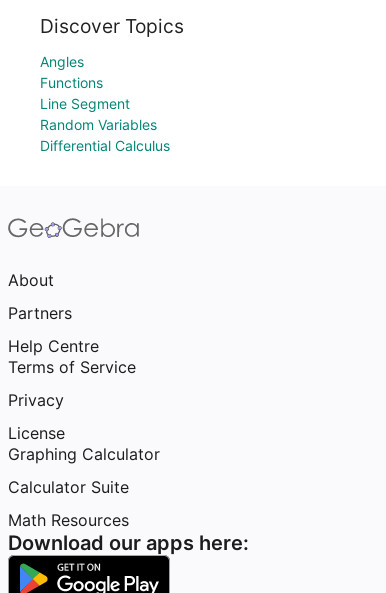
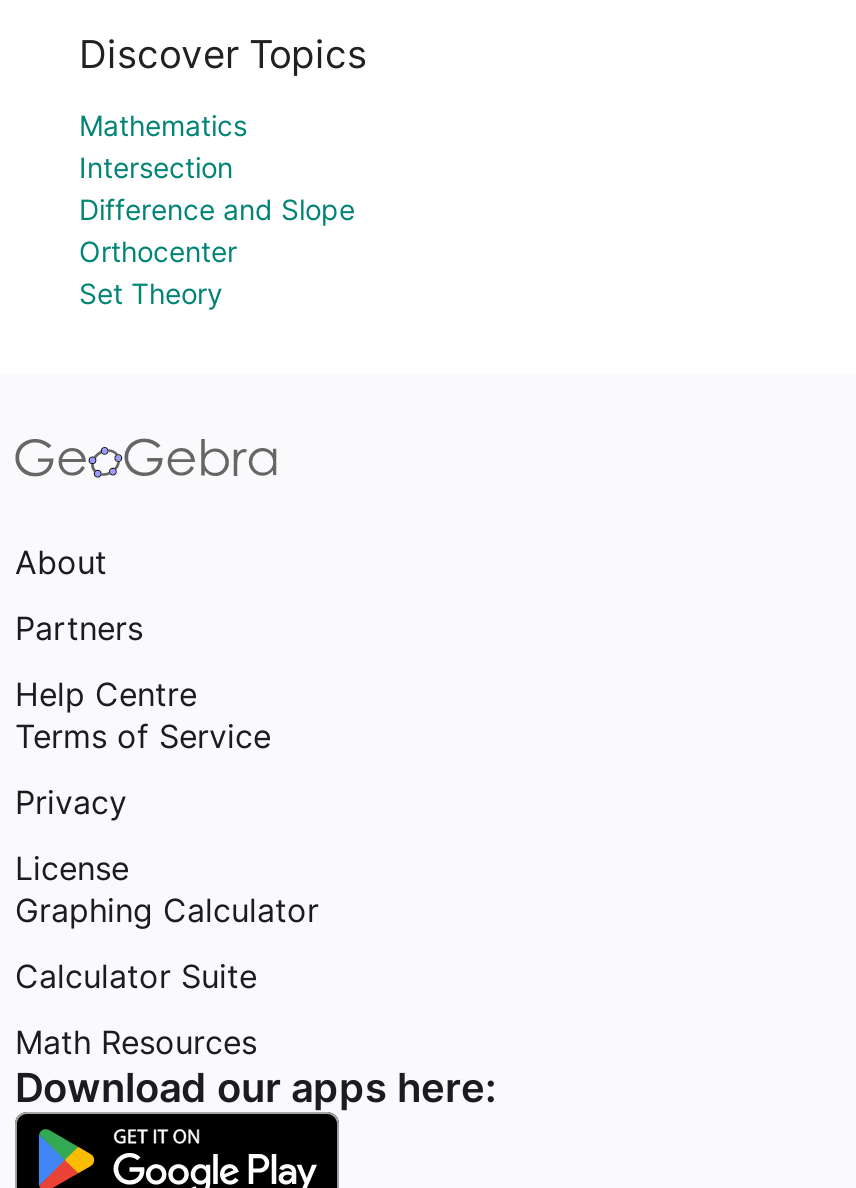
- Angles
- Functions
- Line Segment
- Random Variables
- Differential Calculus
+ Mathematics
+ Intersection
+ Difference and Slope
+ Orthocenter
+ Set Theory
